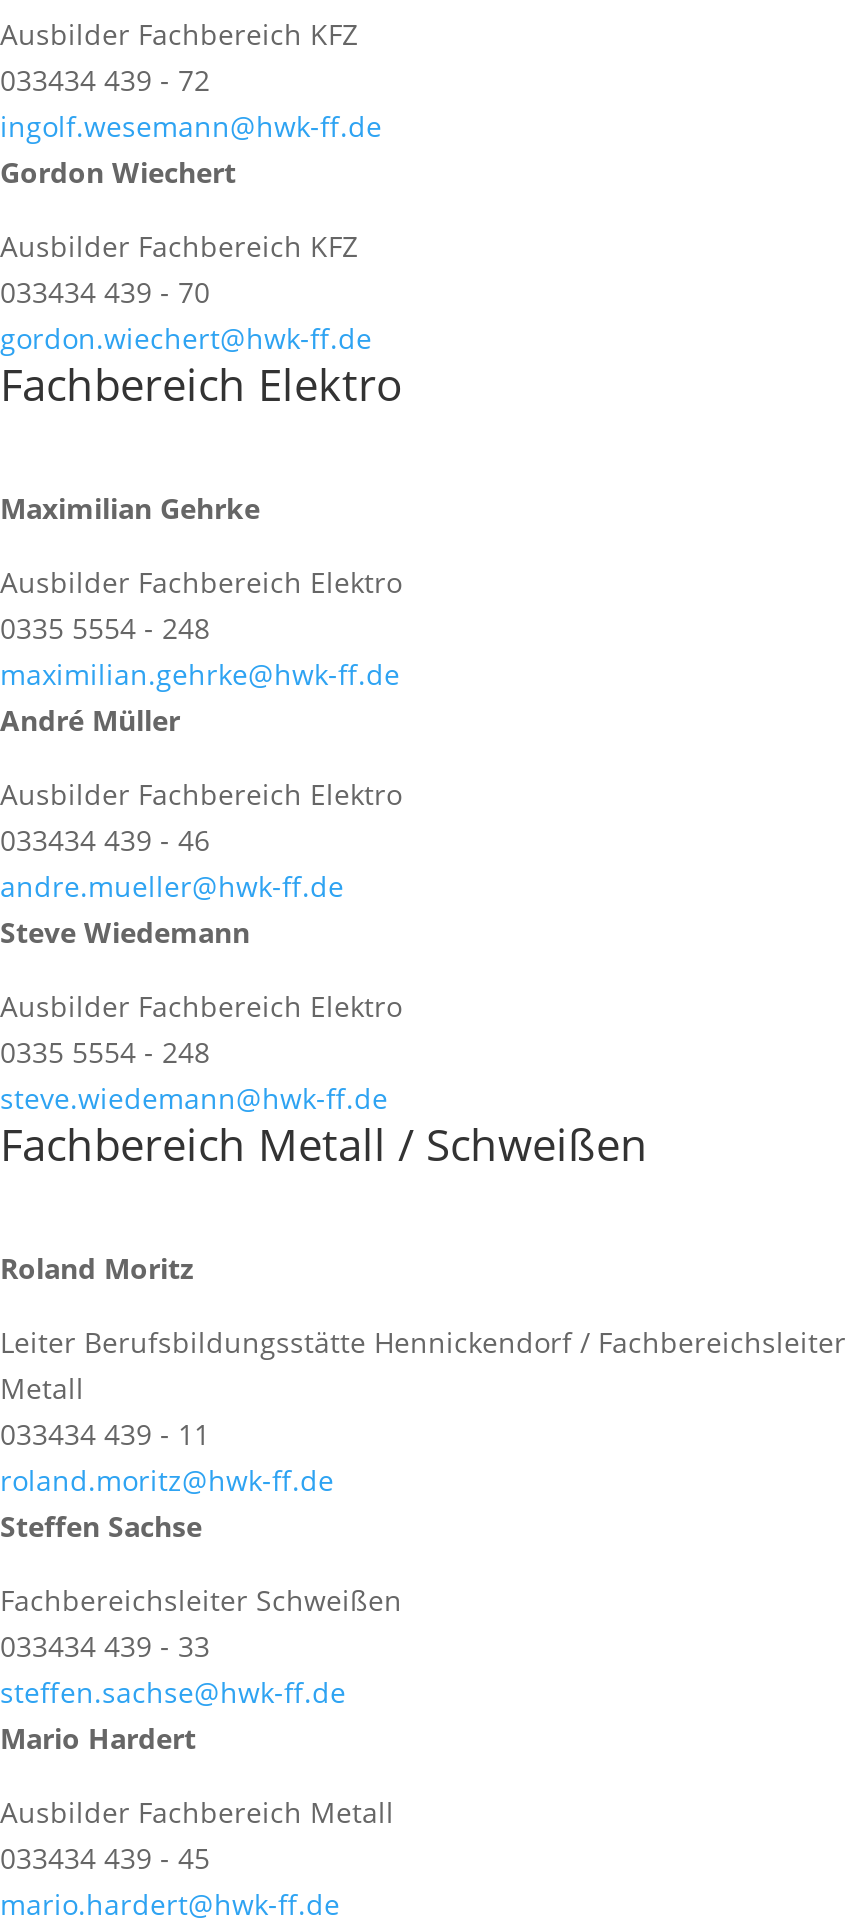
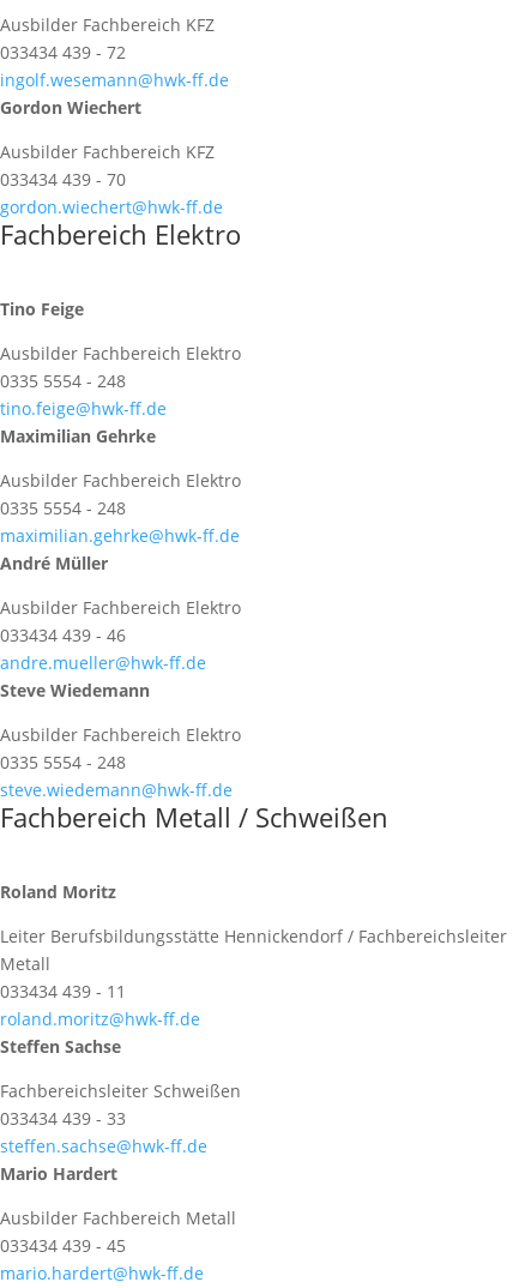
+ Tino Feige
+ Ausbilder Fachbereich Elektro
+ 0335 5554 - 248
+ tino.feige@hwk-ff.de
